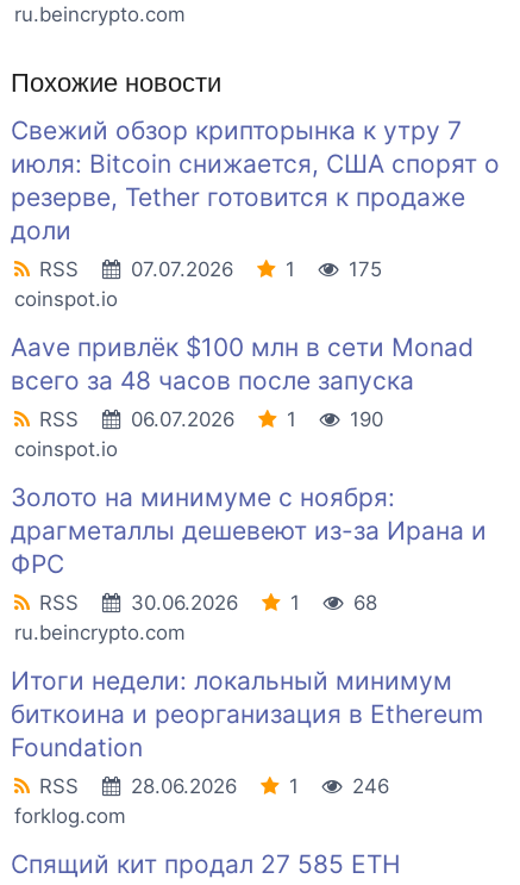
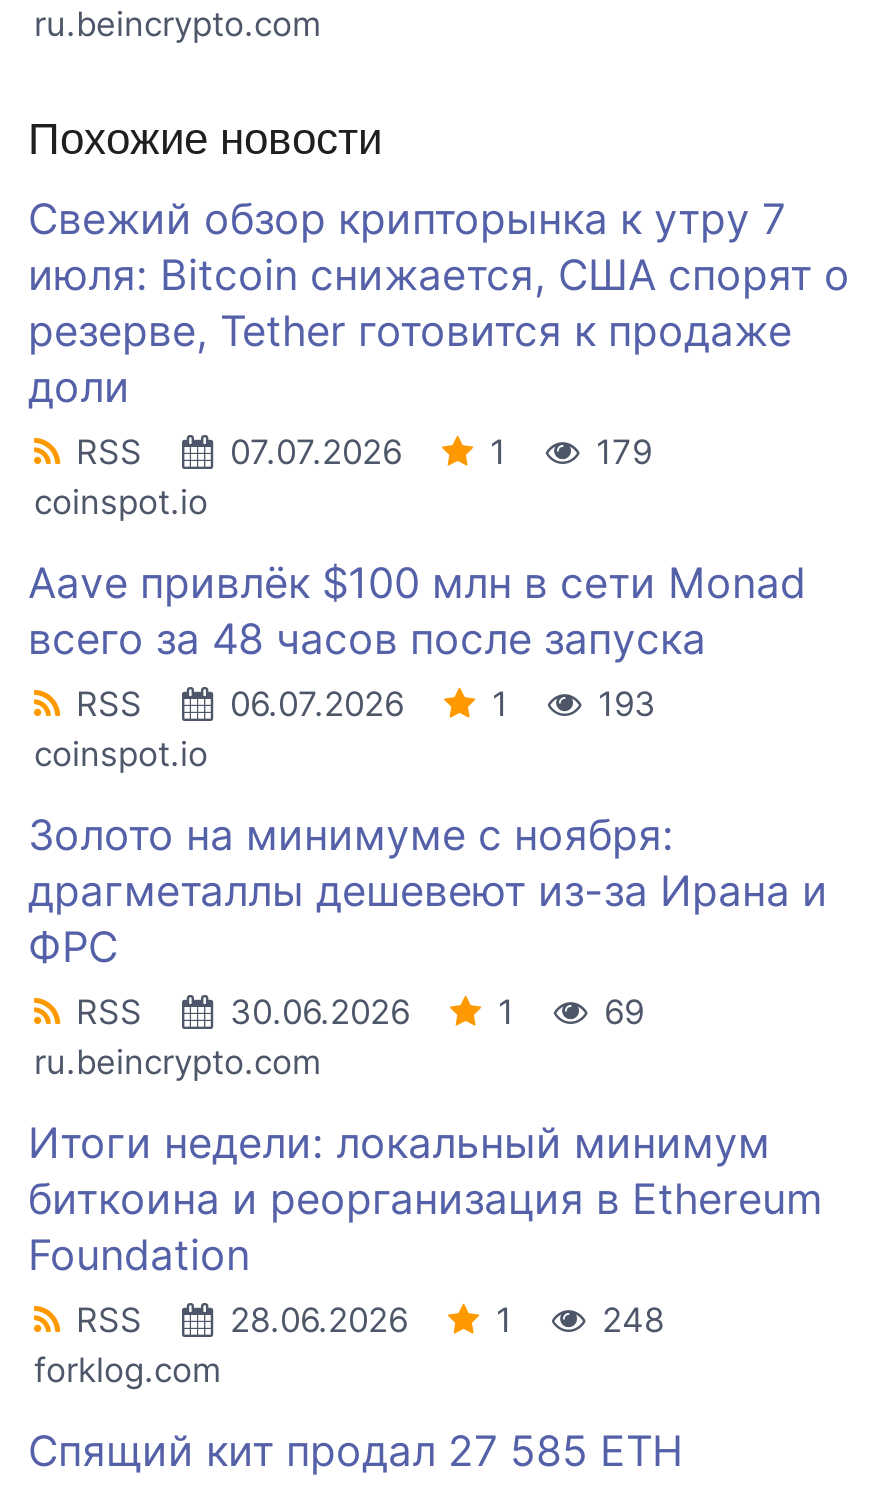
- RSS 07.07.2026 1 175
+ RSS 07.07.2026 1 179

- RSS 06.07.2026 1 190
+ RSS 06.07.2026 1 193

- RSS 30.06.2026 1 68
+ RSS 30.06.2026 1 69

- RSS 28.06.2026 1 246
+ RSS 28.06.2026 1 248
